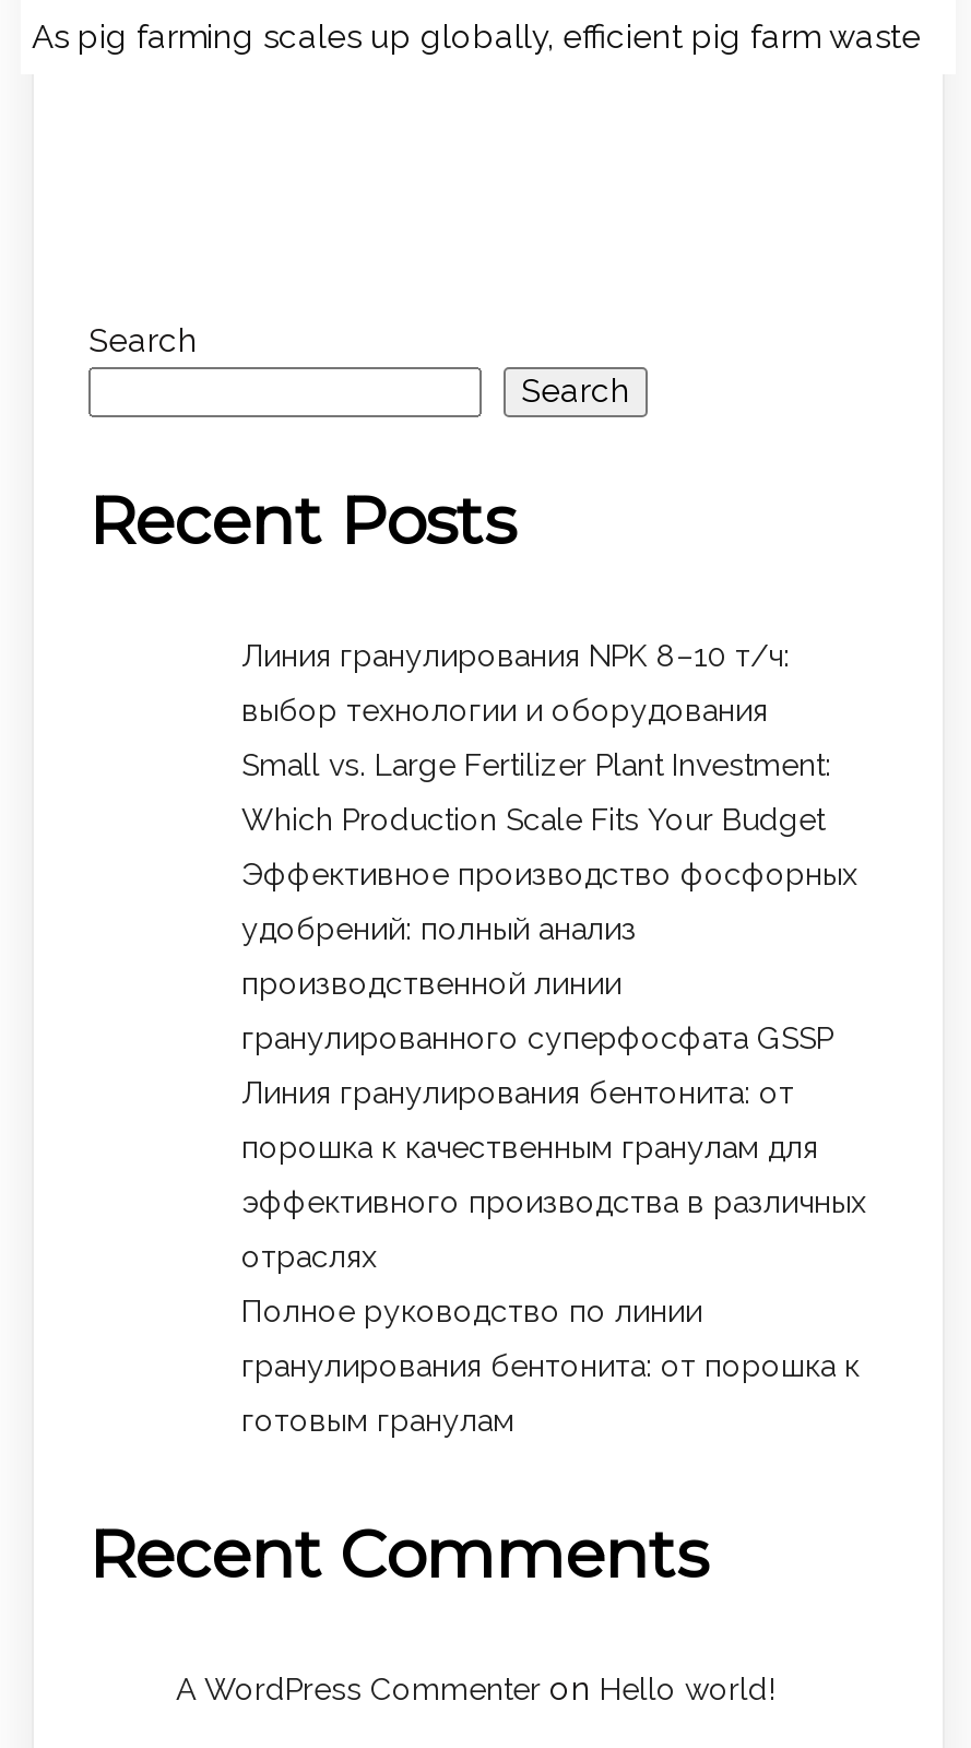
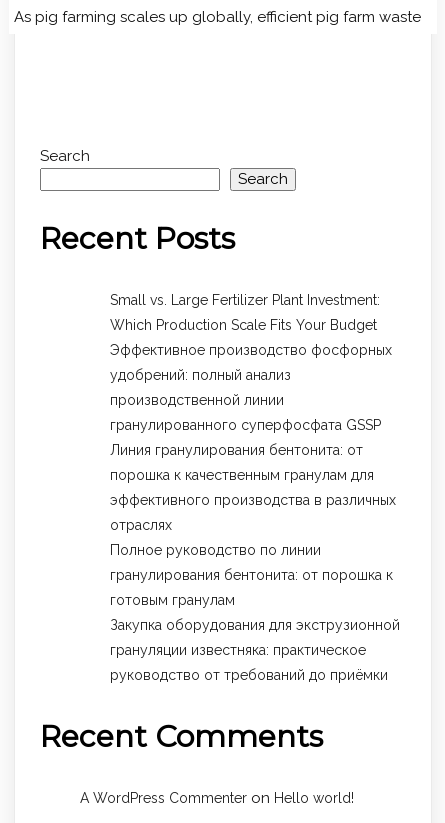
- Линия гранулирования NPK 8–10 т/ч:
- выбор технологии и оборудования

moved up: Small vs. Large Fertilizer Plant Investment: | Which Production Scale Fits Your Budget | Эффективное производство фосфорных | ... | гранулирования бентонита: от порошка к | готовым гранулам

+ Закупка оборудования для экструзионной
+ грануляции известняка: практическое
+ руководство от требований до приёмки
